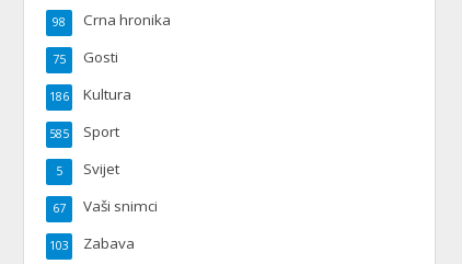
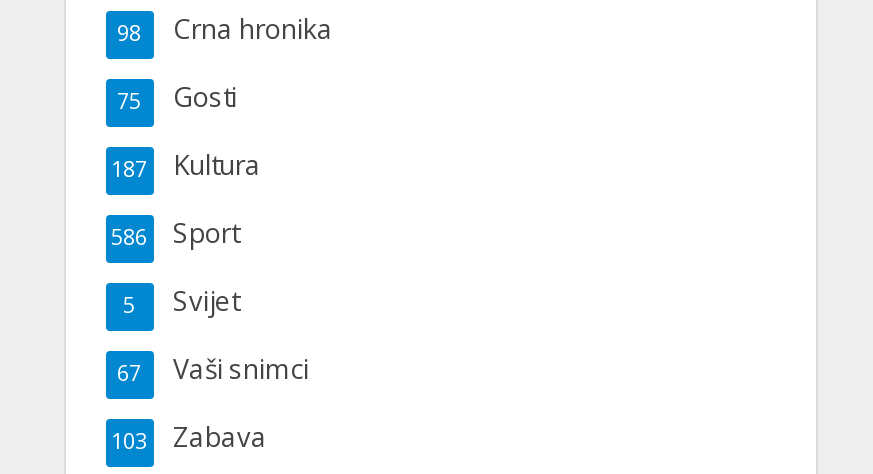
- 186 Kultura
+ 187 Kultura

- 585 Sport
+ 586 Sport
